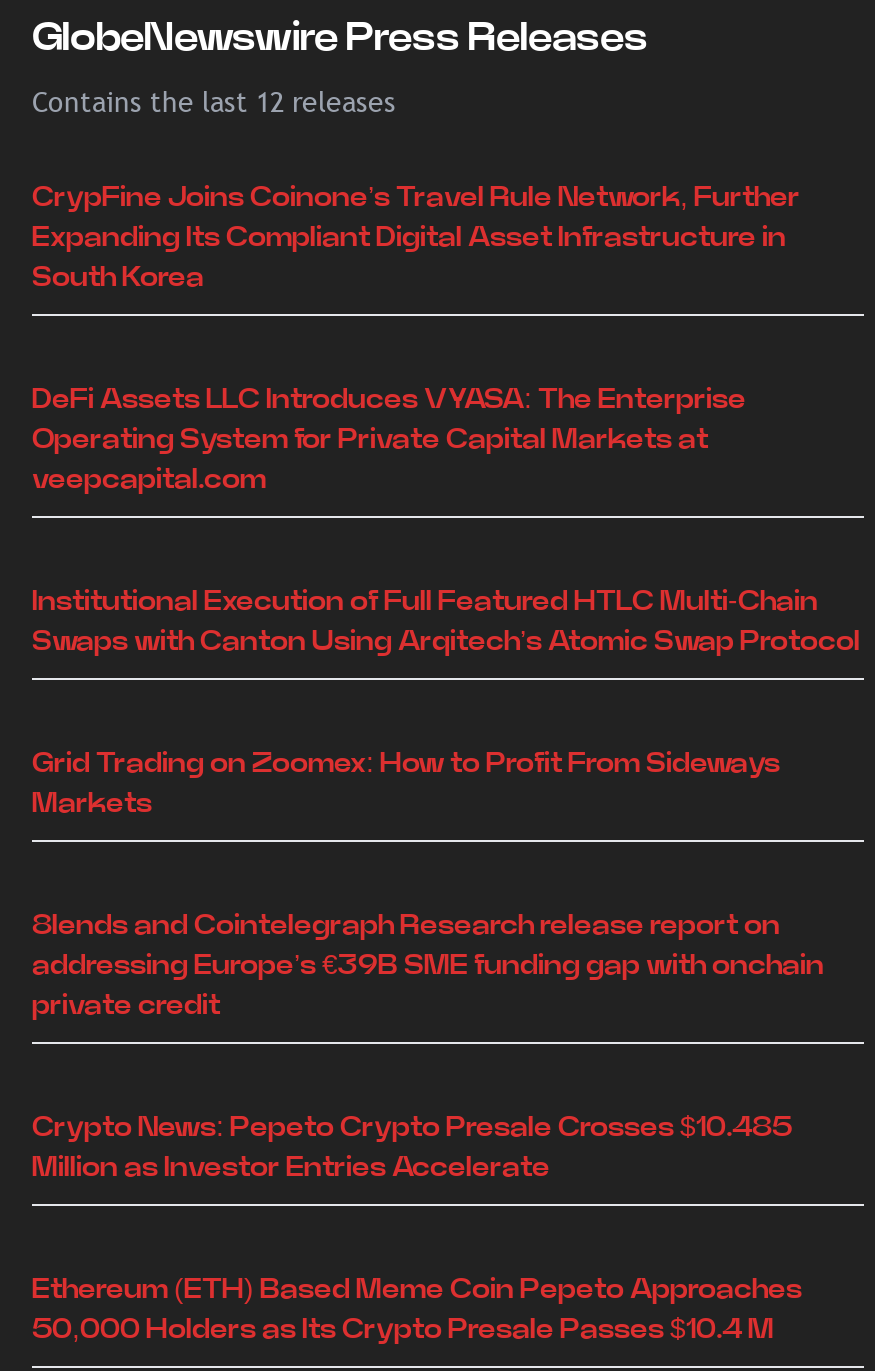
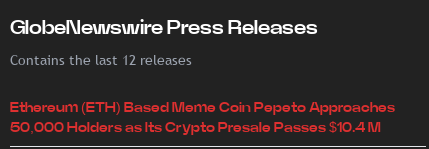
- CrypFine Joins Coinone’s Travel Rule Network, Further
- Expanding Its Compliant Digital Asset Infrastructure in
- South Korea

- DeFi Assets LLC Introduces VYASA: The Enterprise
- Operating System for Private Capital Markets at
- veepcapital.com

- Institutional Execution of Full Featured HTLC Multi-Chain
- Swaps with Canton Using Arqitech’s Atomic Swap Protocol

- Grid Trading on Zoomex: How to Profit From Sideways
- Markets

- 8lends and Cointelegraph Research release report on
- addressing Europe’s €39B SME funding gap with onchain
- private credit

- Crypto News: Pepeto Crypto Presale Crosses $10.485
- Million as Investor Entries Accelerate
